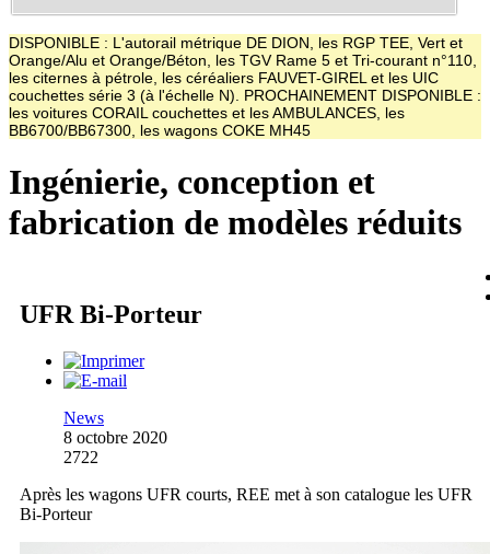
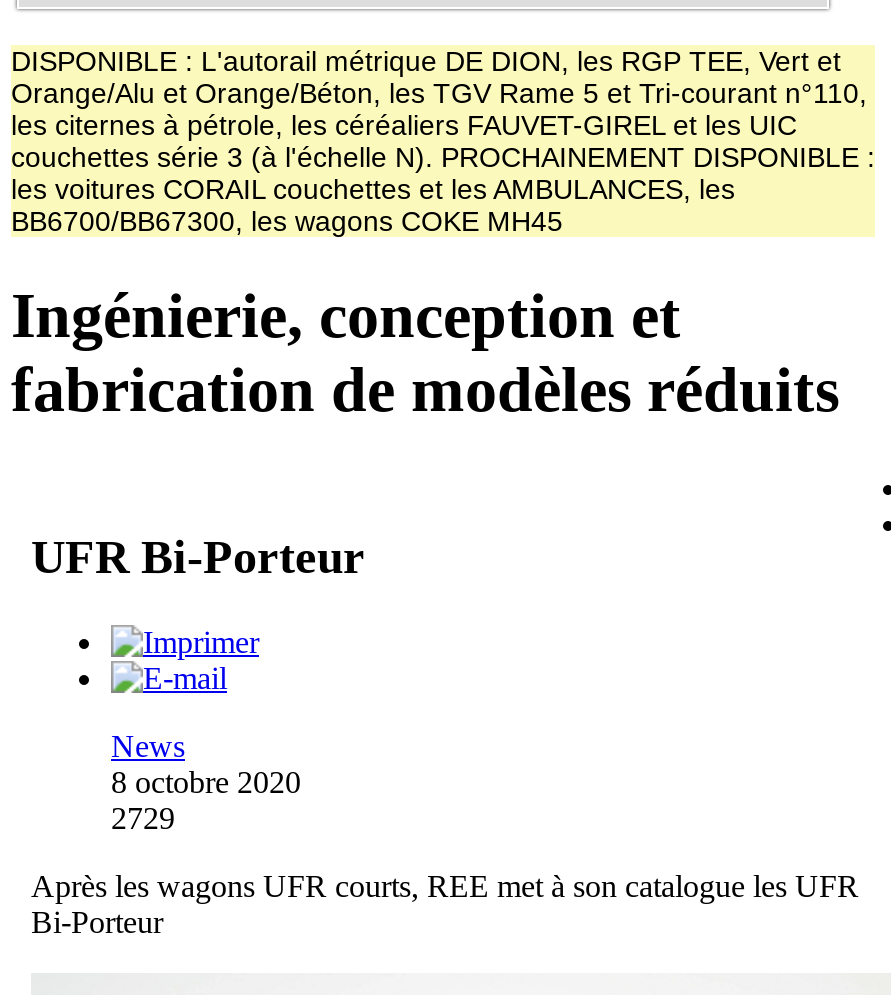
- 2722
+ 2729
